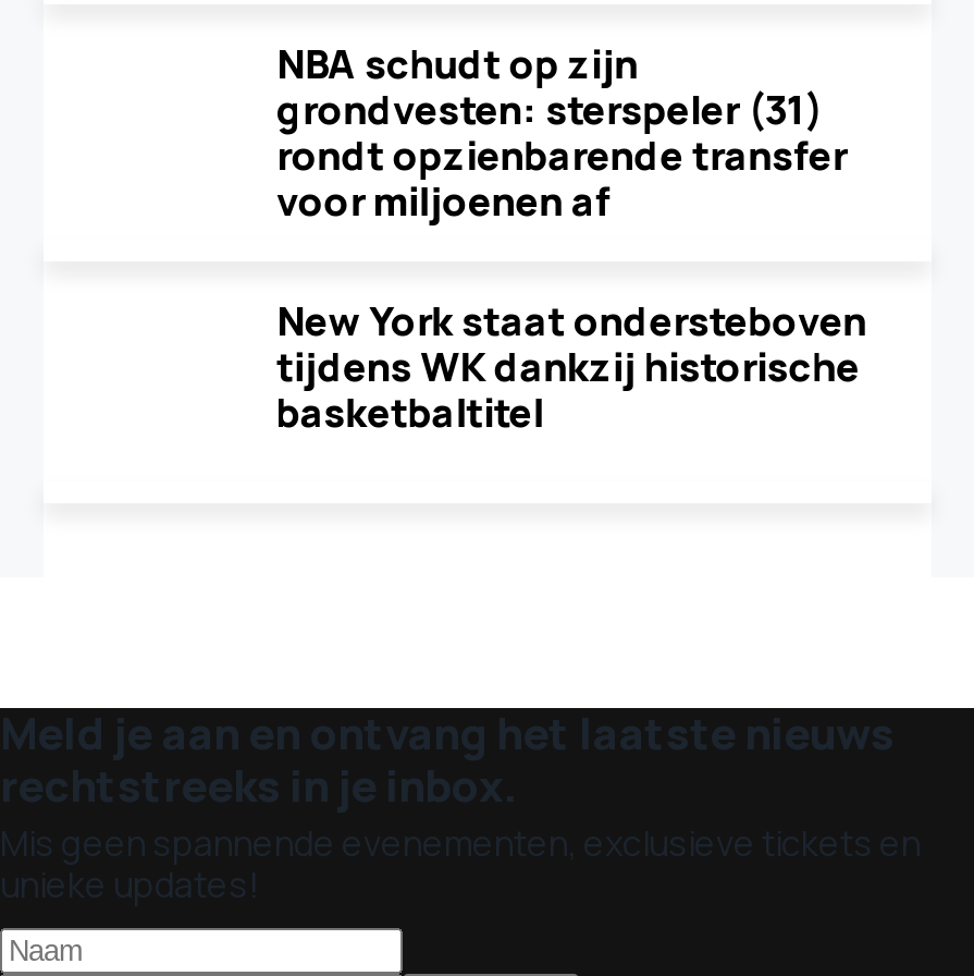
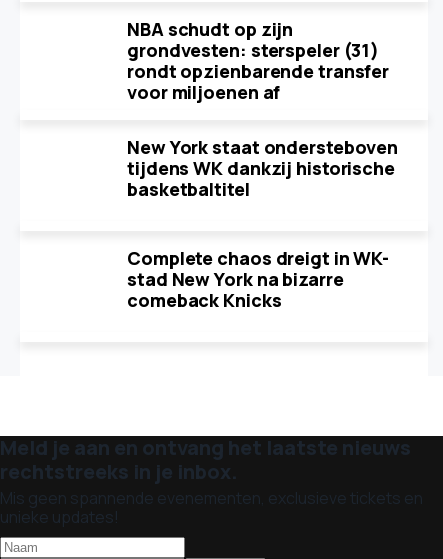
+ Complete chaos dreigt in WK-
+ stad New York na bizarre
+ comeback Knicks
